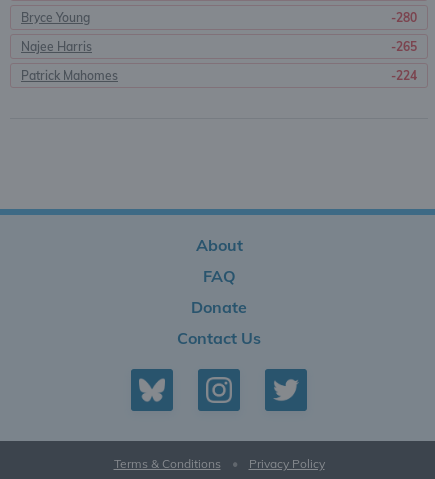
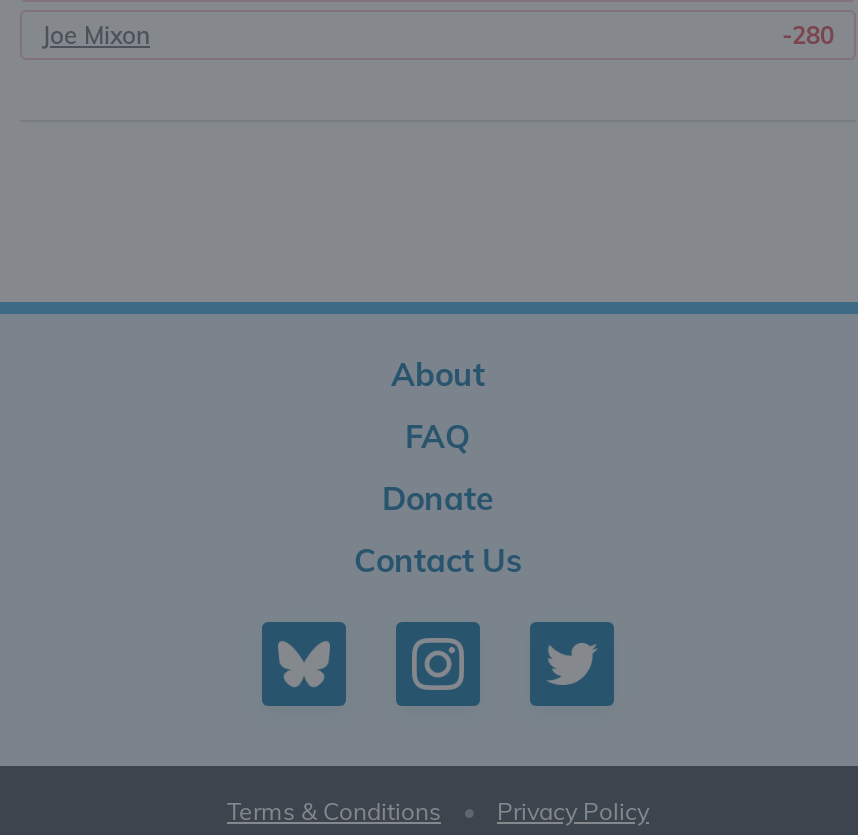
- Bryce Young
+ Joe Mixon

- Najee Harris
- -265
- Patrick Mahomes
- -224
